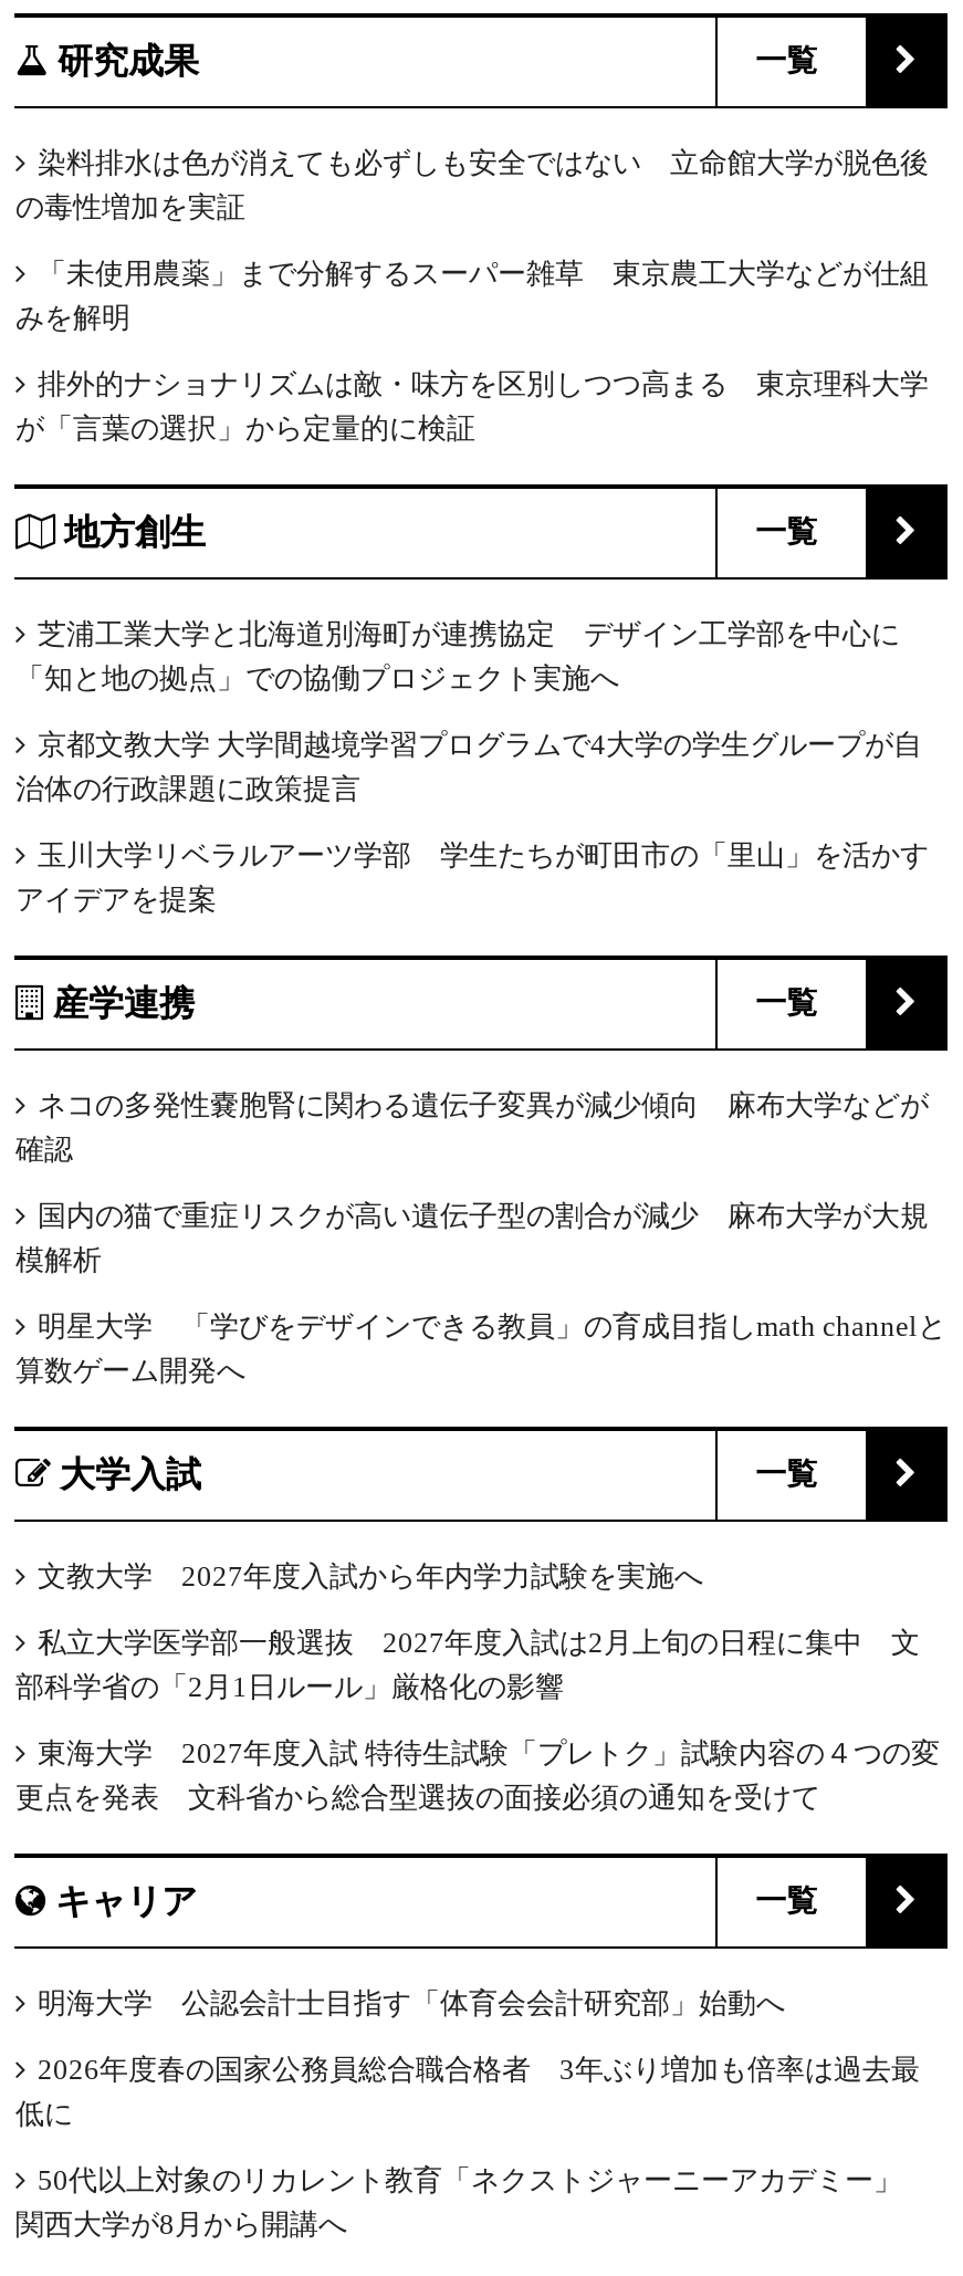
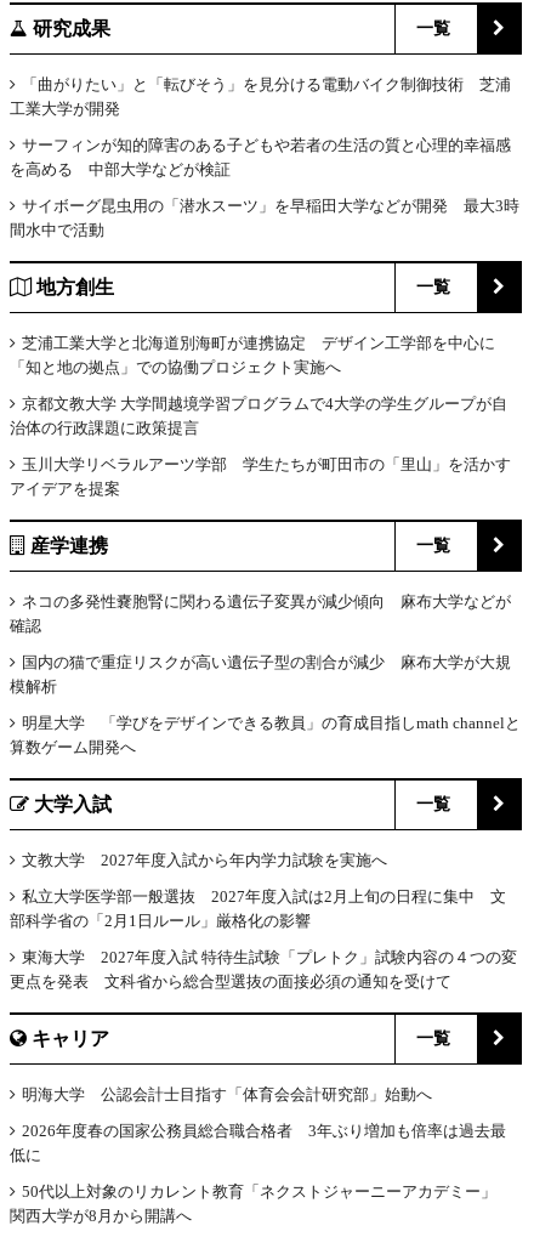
- 染料排水は色が消えても必ずしも安全ではない 立命館大学が脱色後
- の毒性増加を実証
+ 「曲がりたい」と「転びそう」を見分ける電動バイク制御技術 芝浦
+ 工業大学が開発

- 「未使用農薬」まで分解するスーパー雑草 東京農工大学などが仕組
- みを解明
+ サーフィンが知的障害のある子どもや若者の生活の質と心理的幸福感
+ を高める 中部大学などが検証

- 排外的ナショナリズムは敵・味方を区別しつつ高まる 東京理科大学
- が「言葉の選択」から定量的に検証
+ サイボーグ昆虫用の「潜水スーツ」を早稲田大学などが開発 最大3時
+ 間水中で活動
